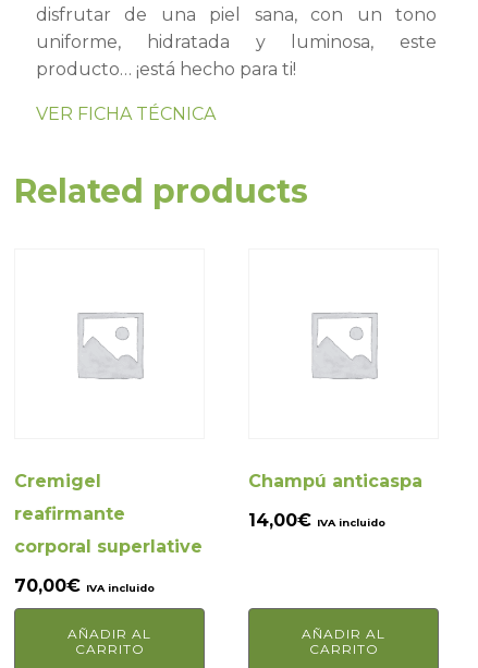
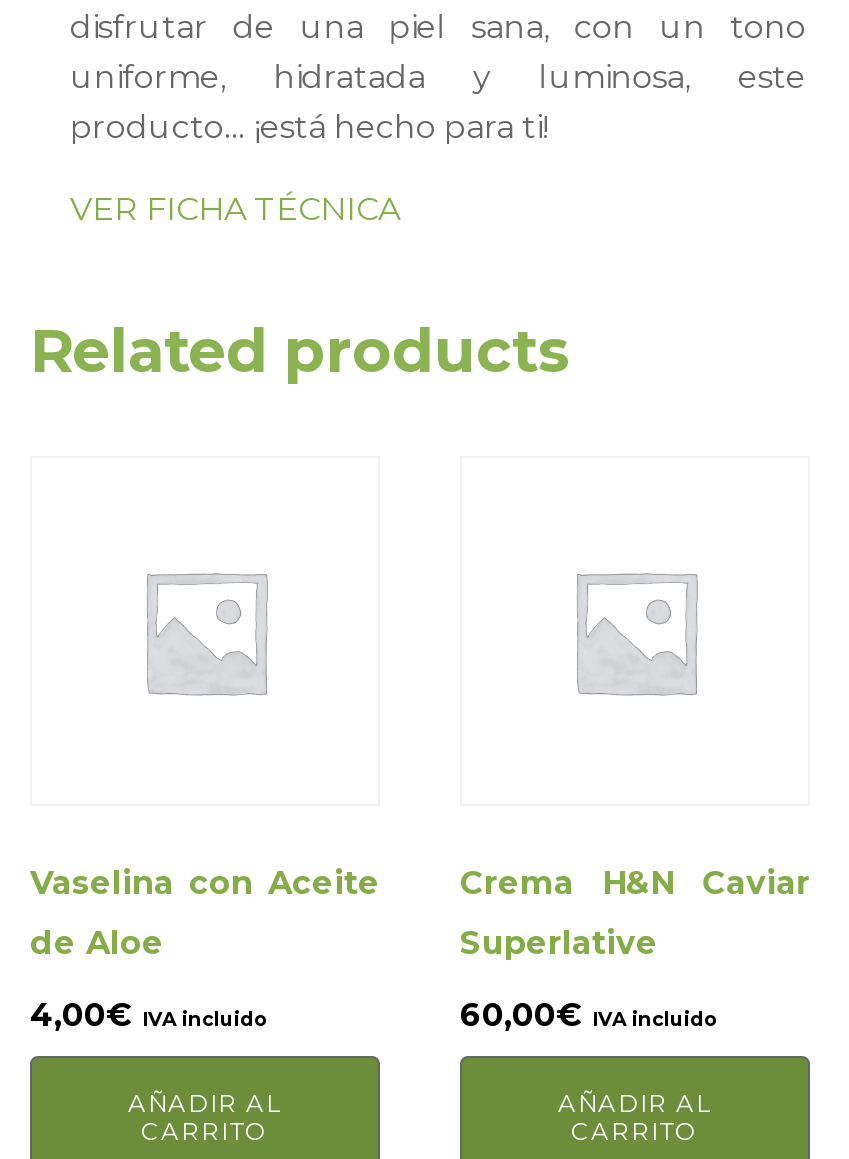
- Cremigel
- reafirmante
- corporal superlative
- 70,00€ IVA incluido
+ Vaselina con Aceite
+ de Aloe
+ 4,00€ IVA incluido

- Champú anticaspa
- 14,00€ IVA incluido
+ Crema H&N Caviar
+ Superlative
+ 60,00€ IVA incluido
